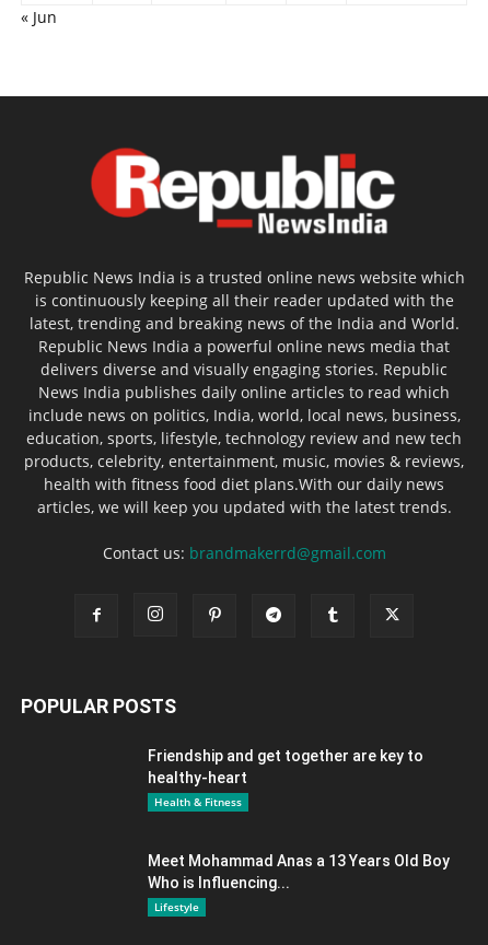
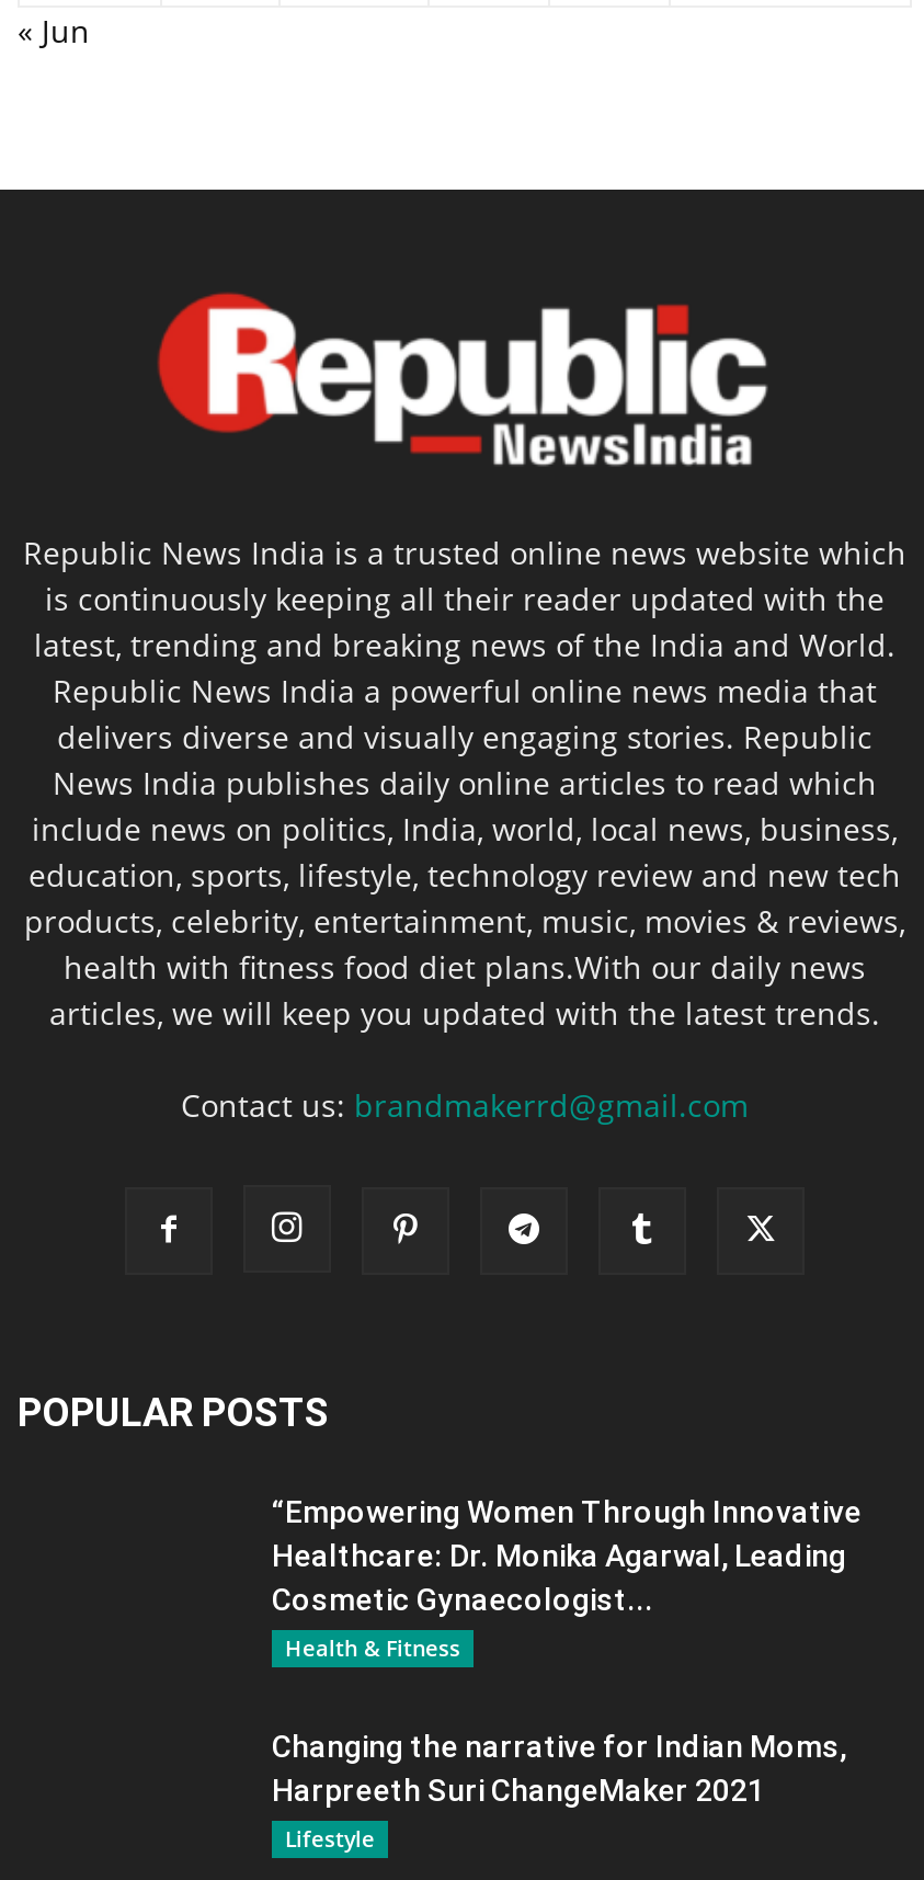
- Friendship and get together are key to
- healthy-heart
+ “Empowering Women Through Innovative
+ Healthcare: Dr. Monika Agarwal, Leading
+ Cosmetic Gynaecologist...

- Meet Mohammad Anas a 13 Years Old Boy
- Who is Influencing...
+ Changing the narrative for Indian Moms,
+ Harpreeth Suri ChangeMaker 2021
